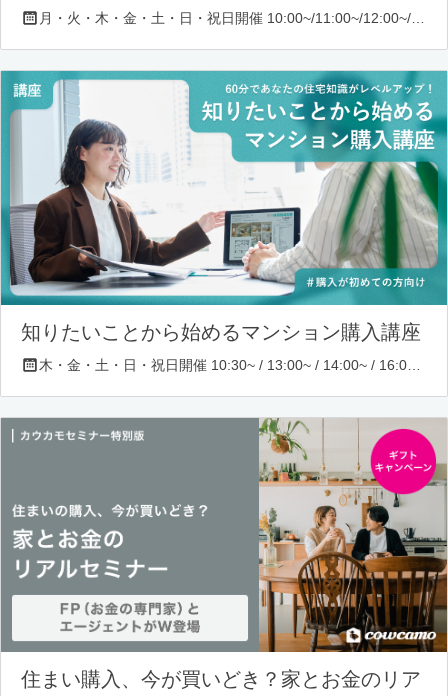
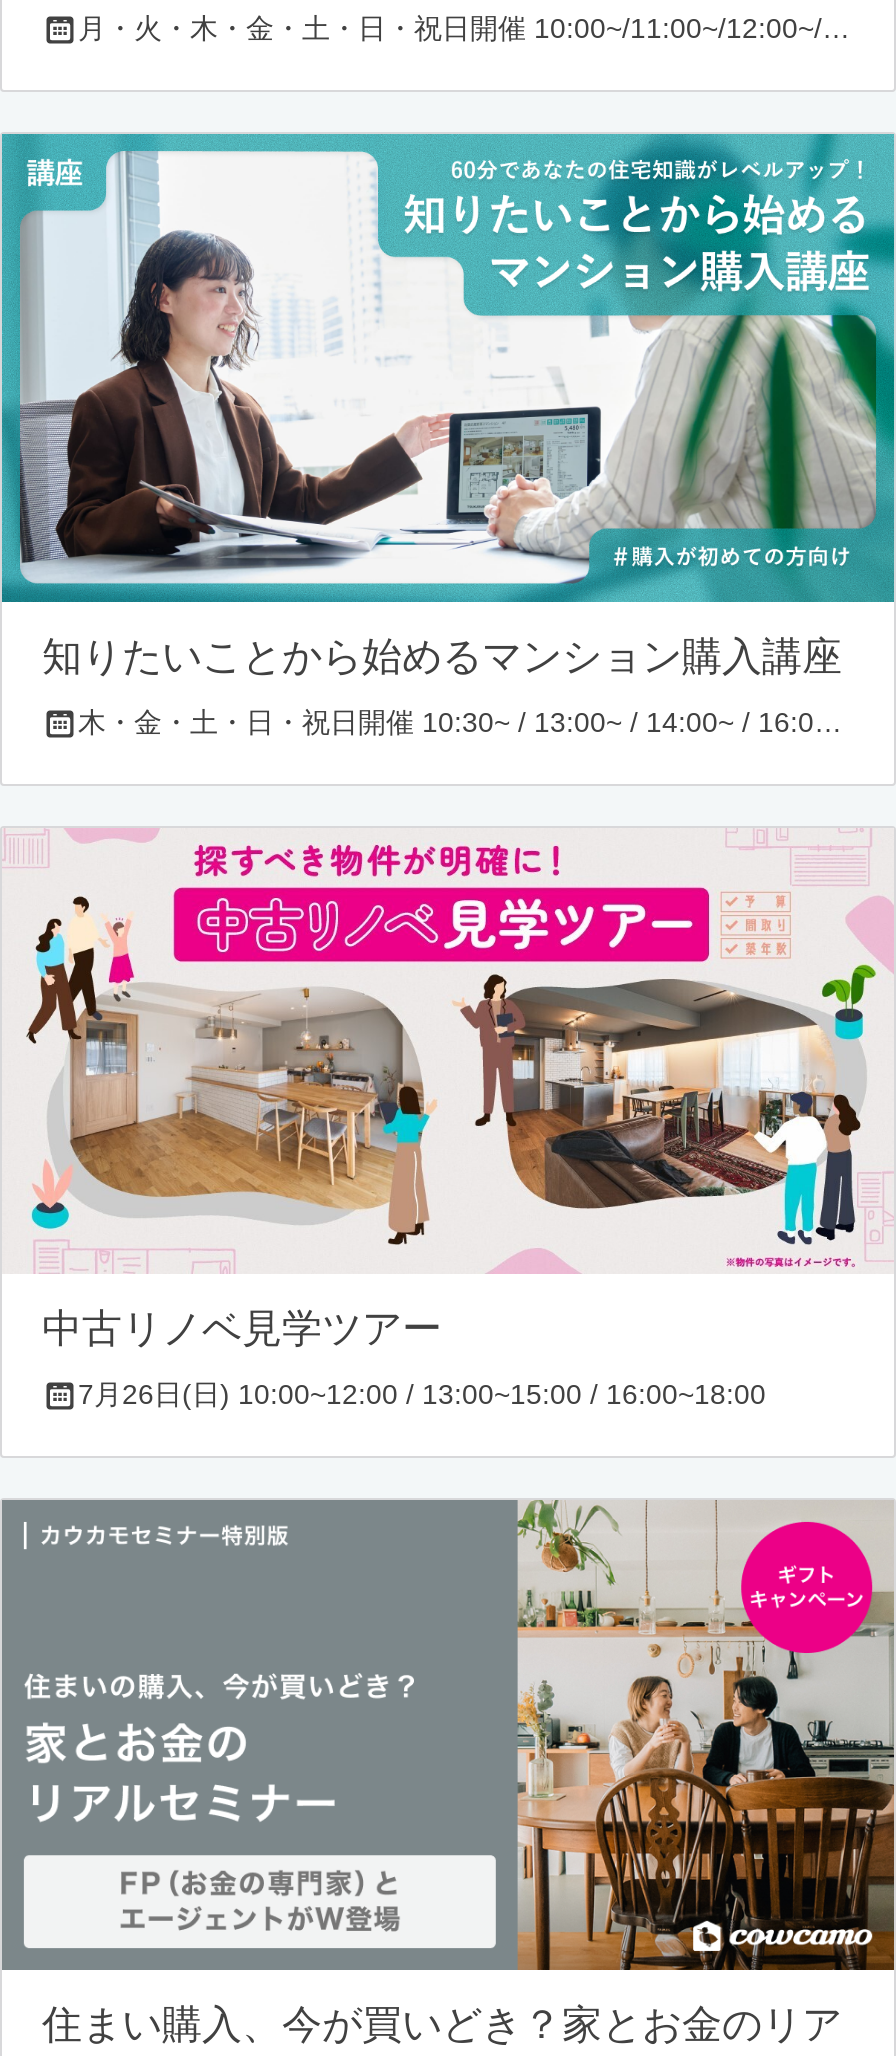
+ [image]
+ 中古リノベ見学ツアー
+ 7月26日(日) 10:00~12:00 / 13:00~15:00 / 16:00~18:00
